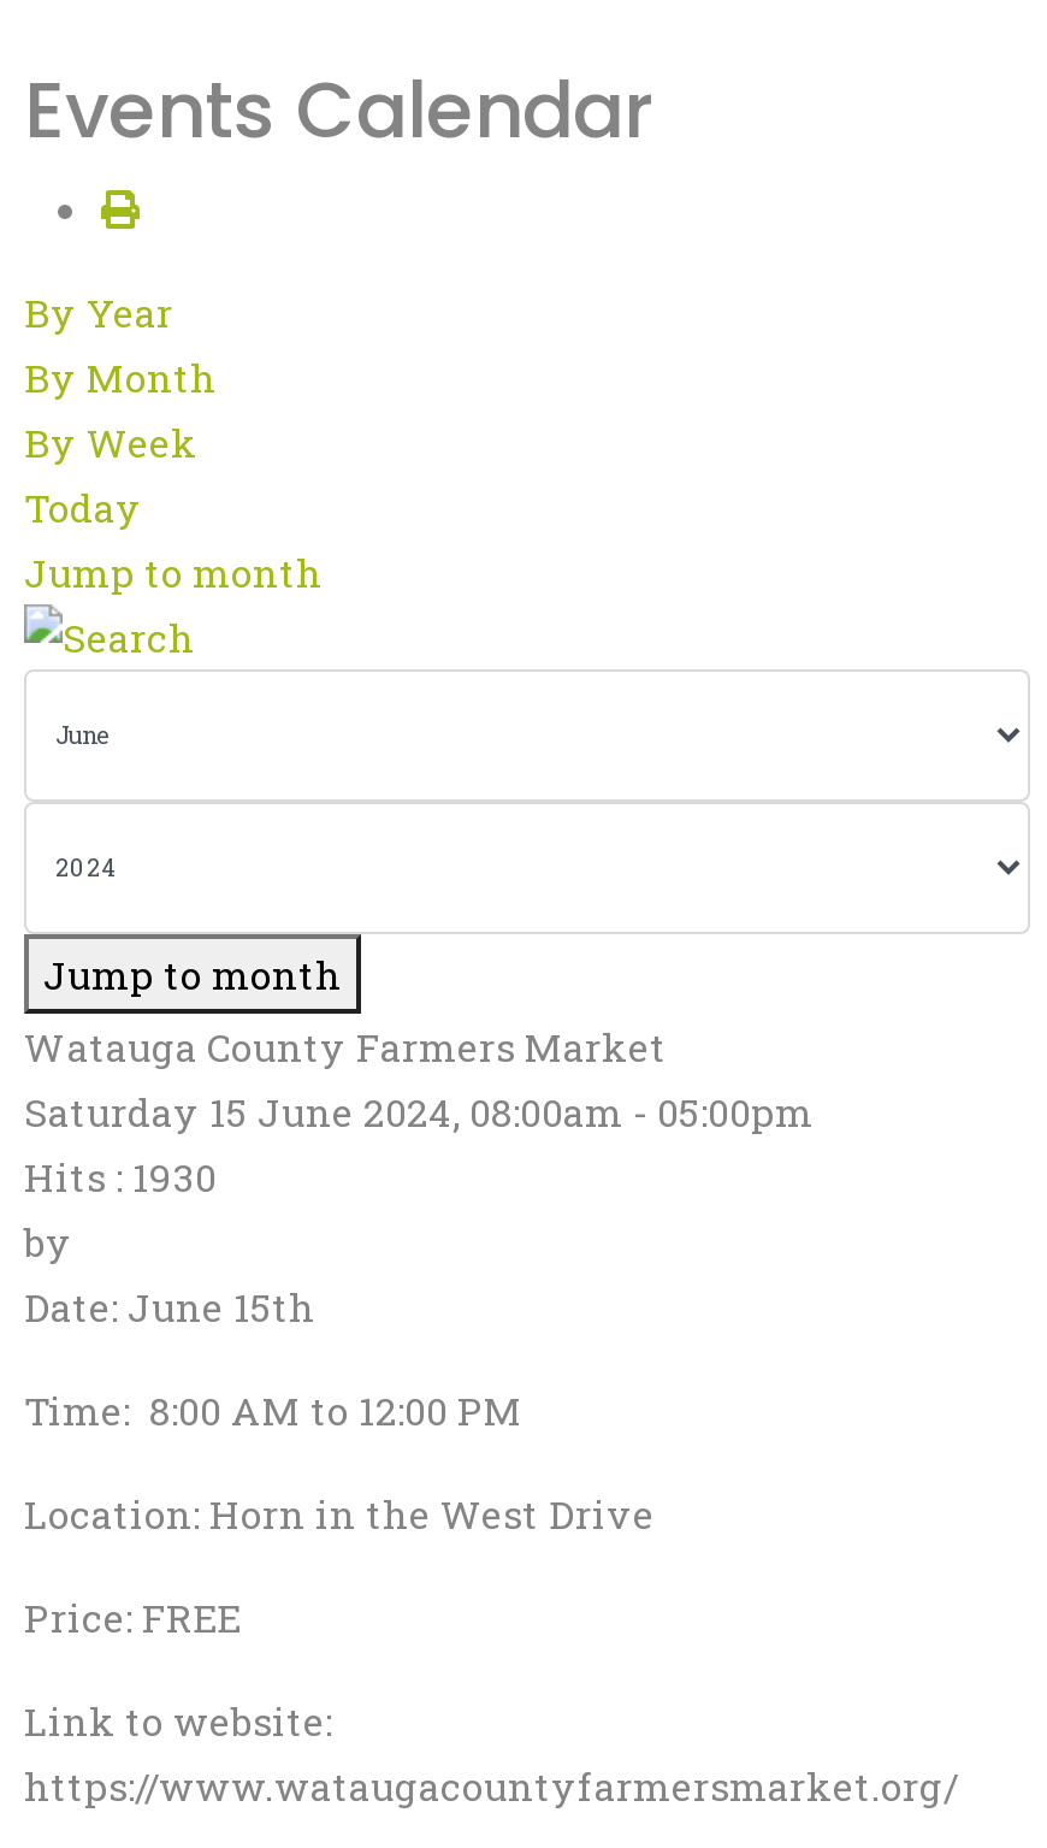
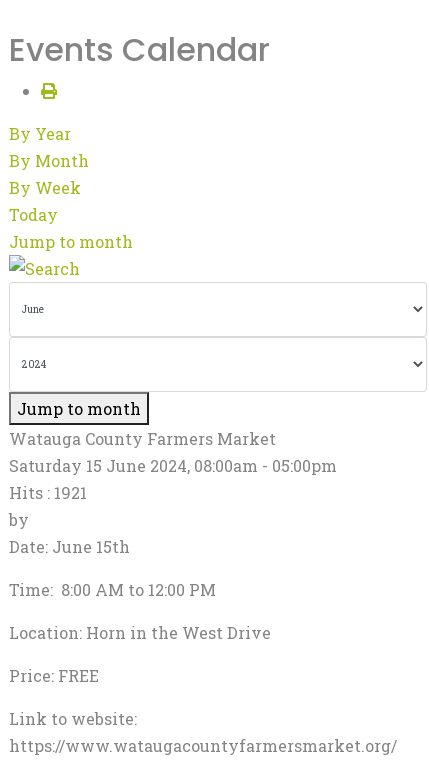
- Hits: 1930
+ Hits: 1921
